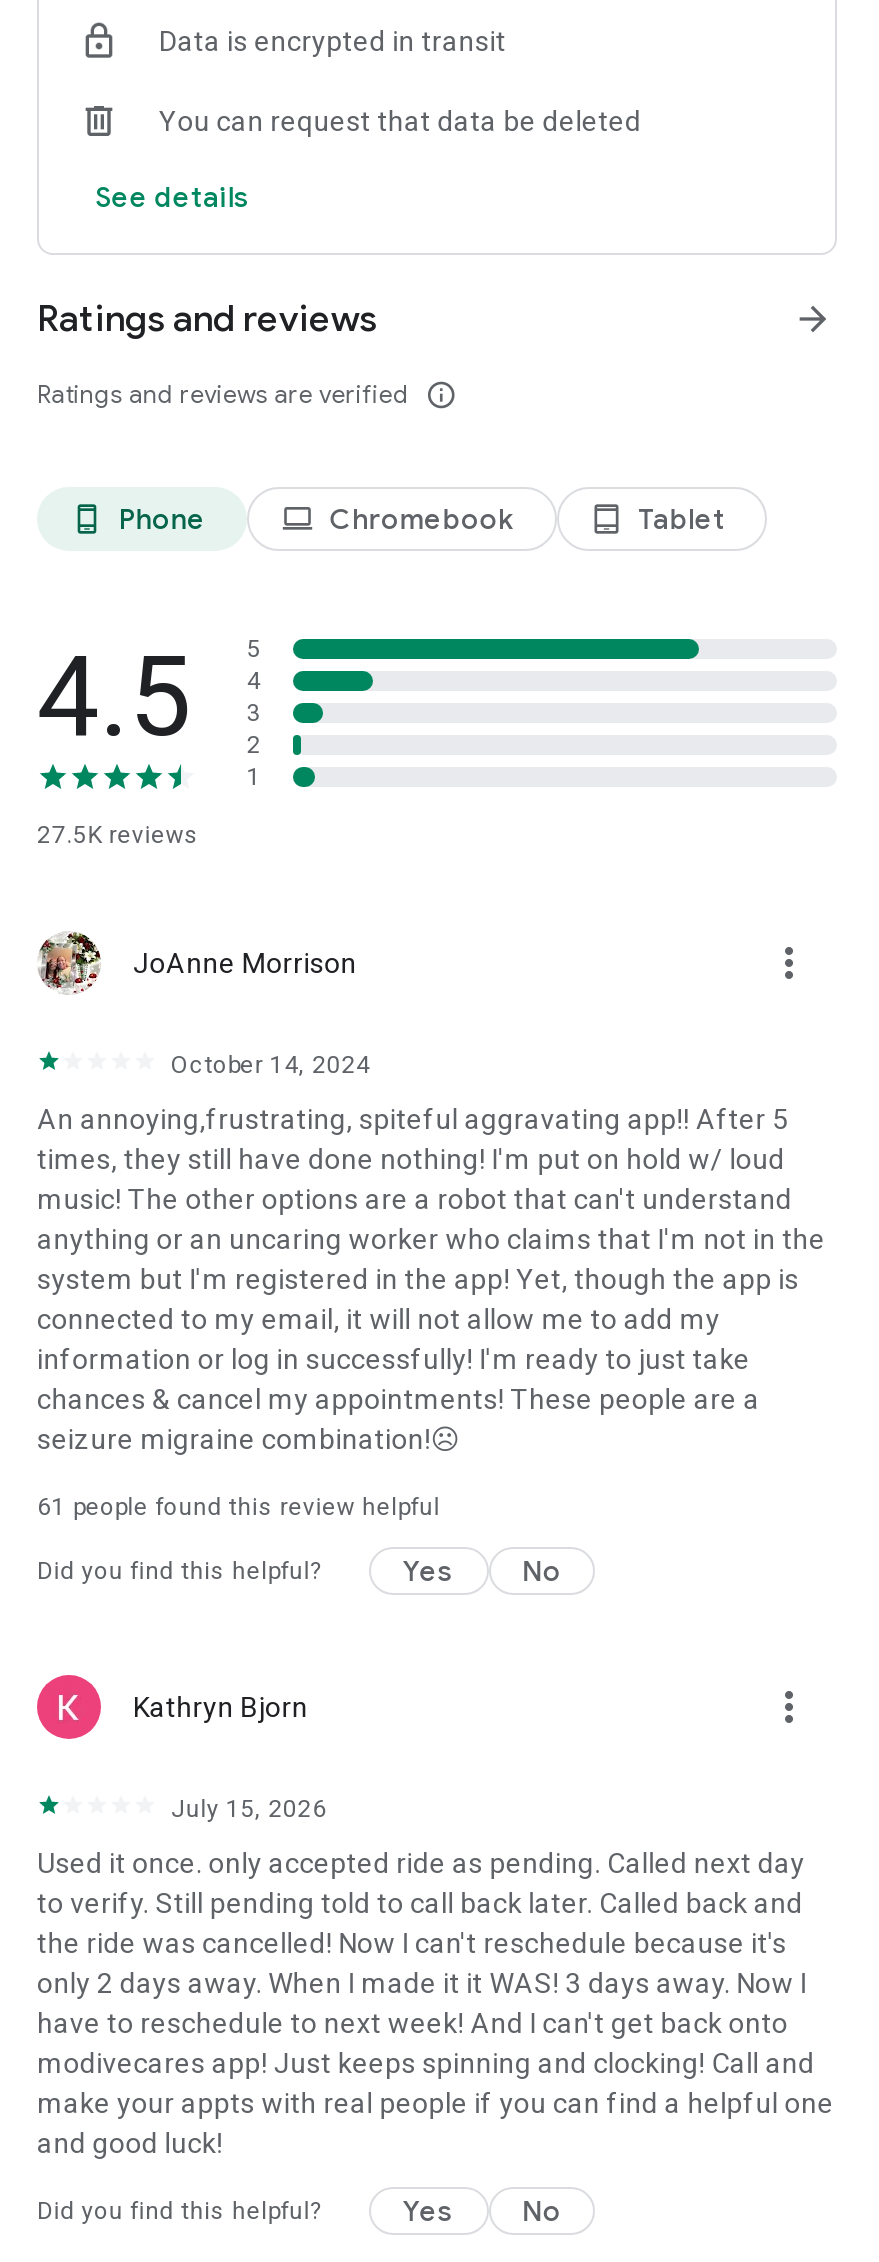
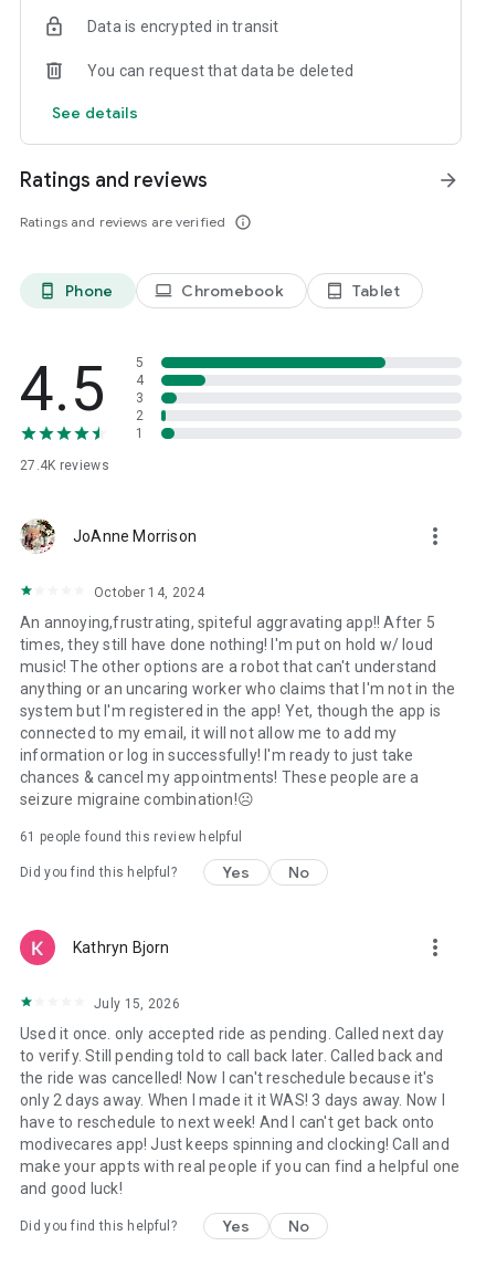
- 27.5K reviews
+ 27.4K reviews
